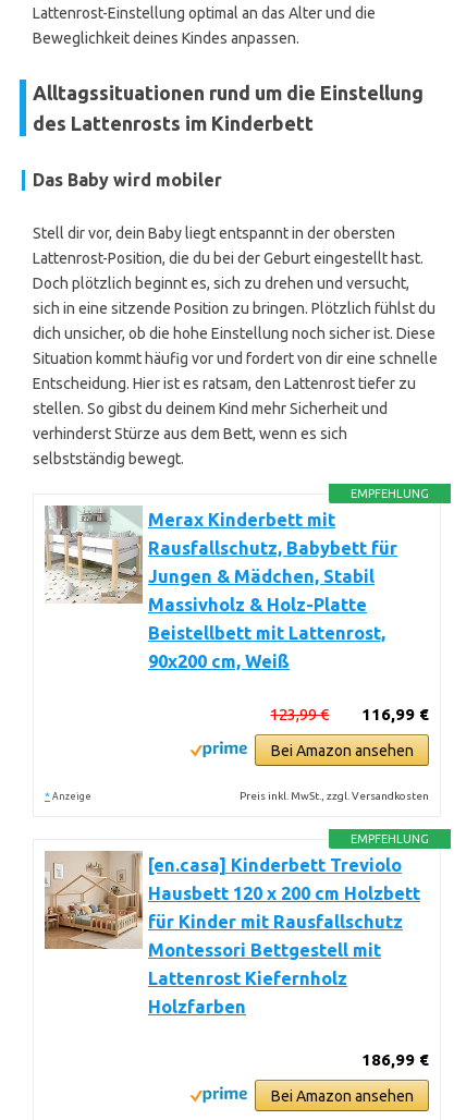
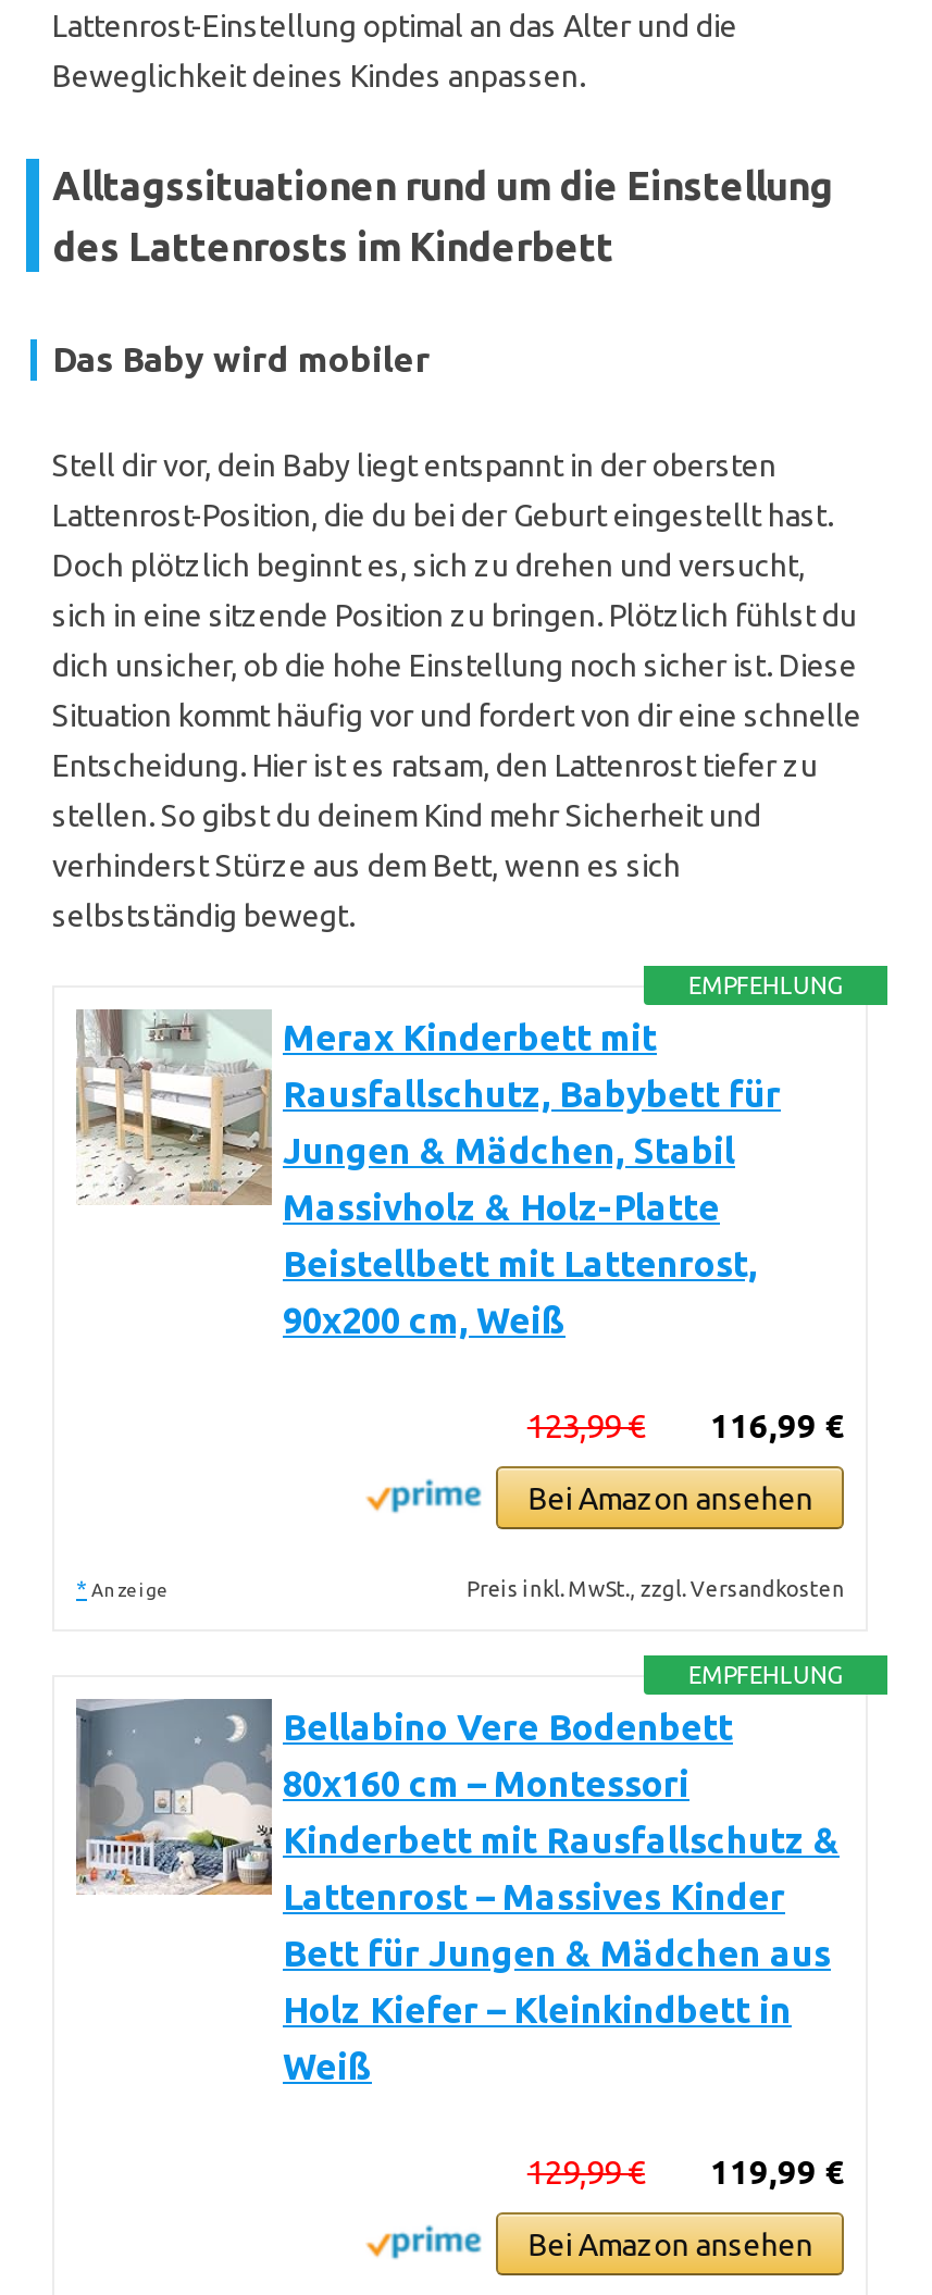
- [image]
- [en.casa] Kinderbett Treviolo
- Hausbett 120 x 200 cm Holzbett
- für Kinder mit Rausfallschutz
- Montessori Bettgestell mit
- Lattenrost Kiefernholz
- Holzfarben
+ [image]
+ Bellabino Vere Bodenbett
+ 80x160 cm – Montessori
+ Kinderbett mit Rausfallschutz &
+ Lattenrost – Massives Kinder
+ Bett für Jungen & Mädchen aus
+ Holz Kiefer – Kleinkindbett in
+ Weiß

- 186,99 €
+ 119,99 €
+ 129,99 €
